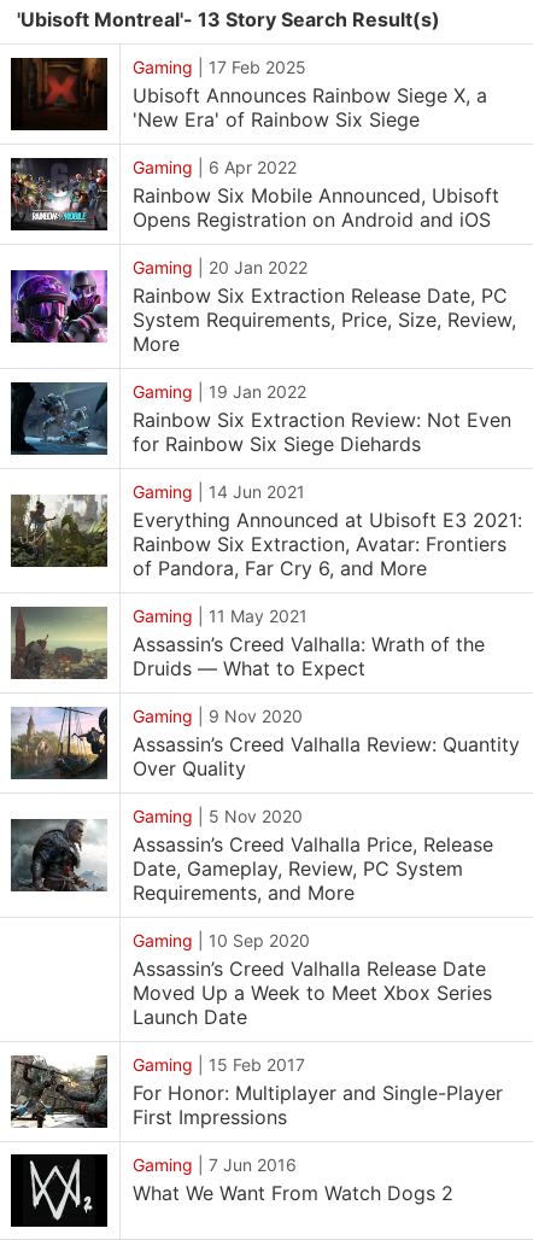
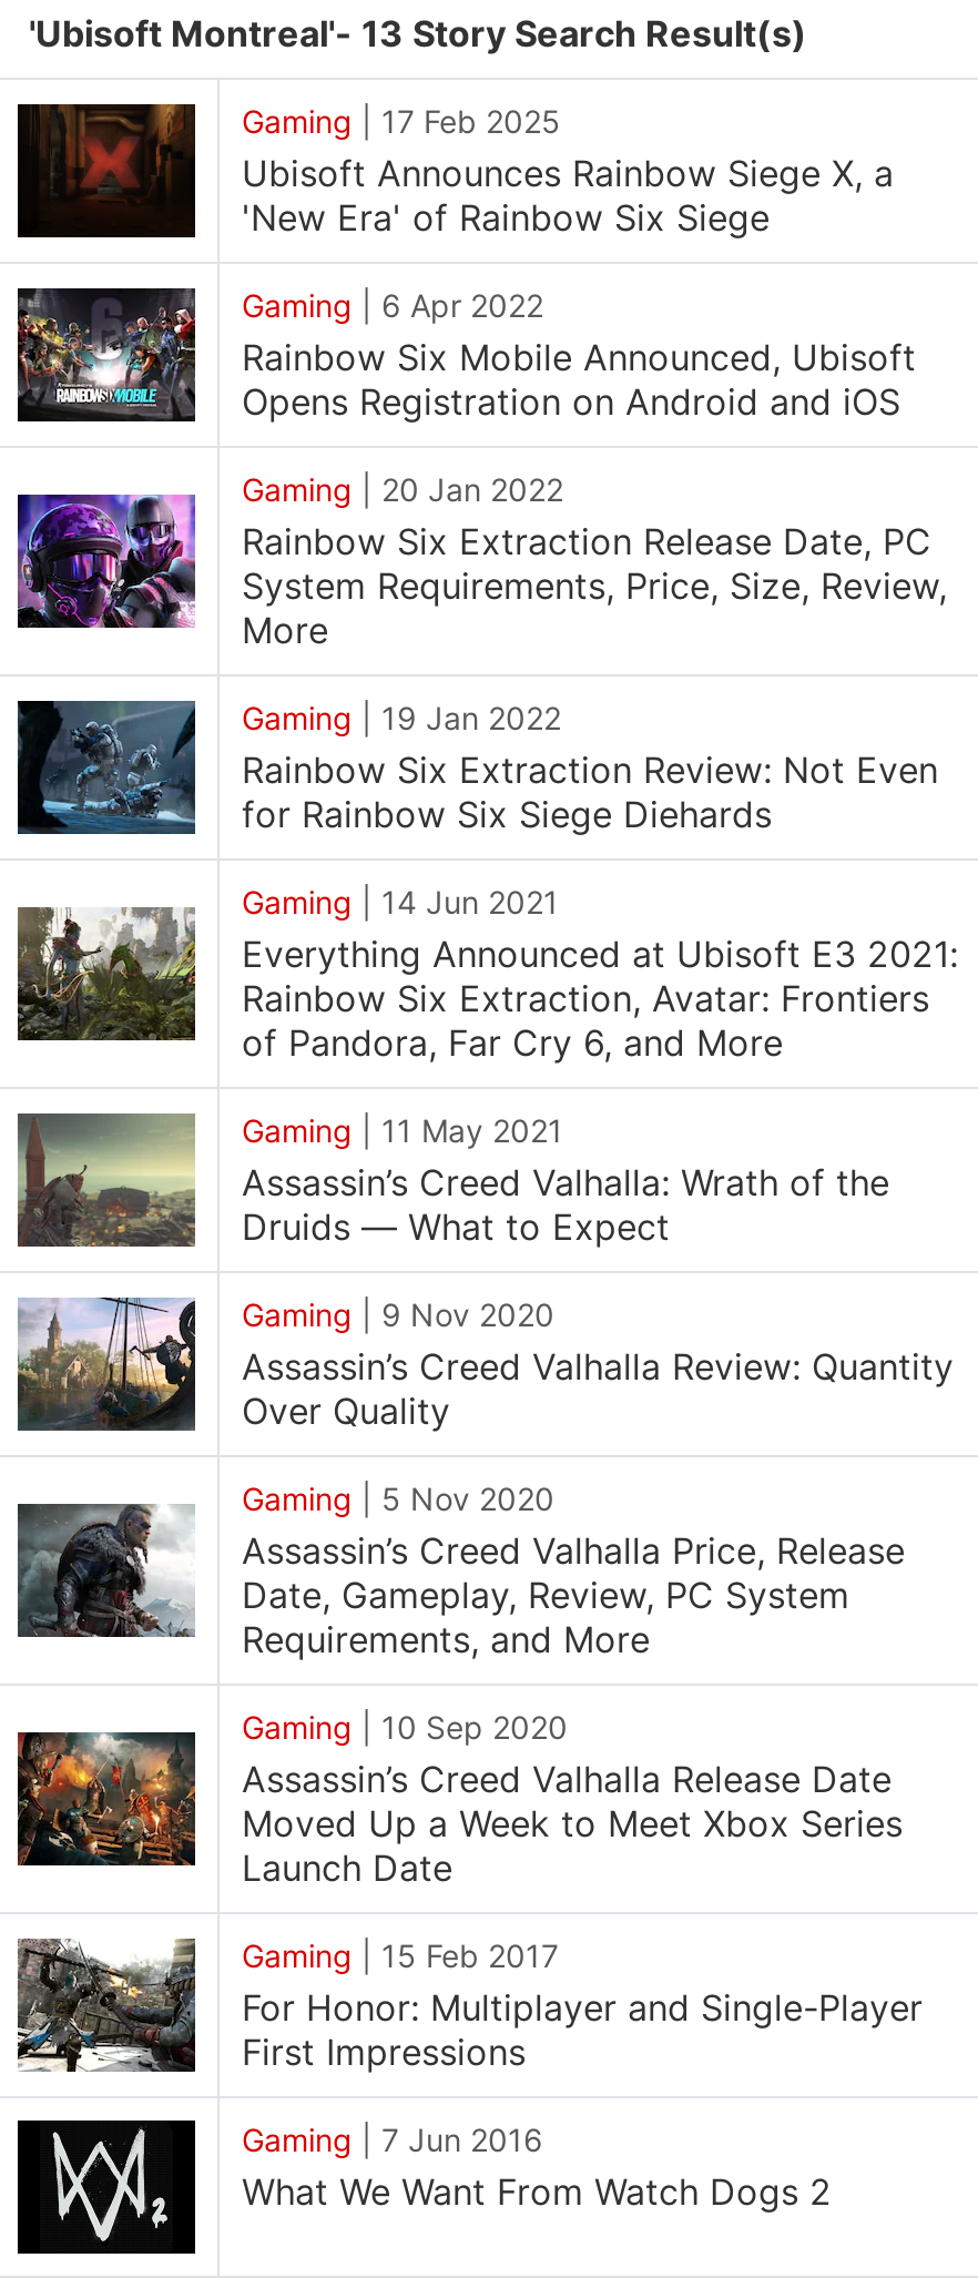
+ [image]
